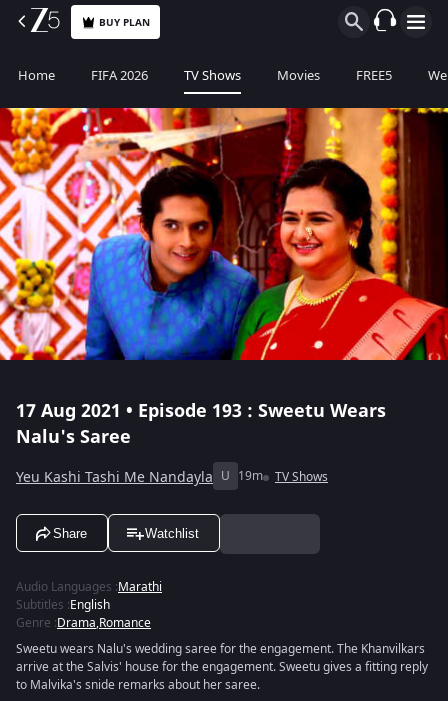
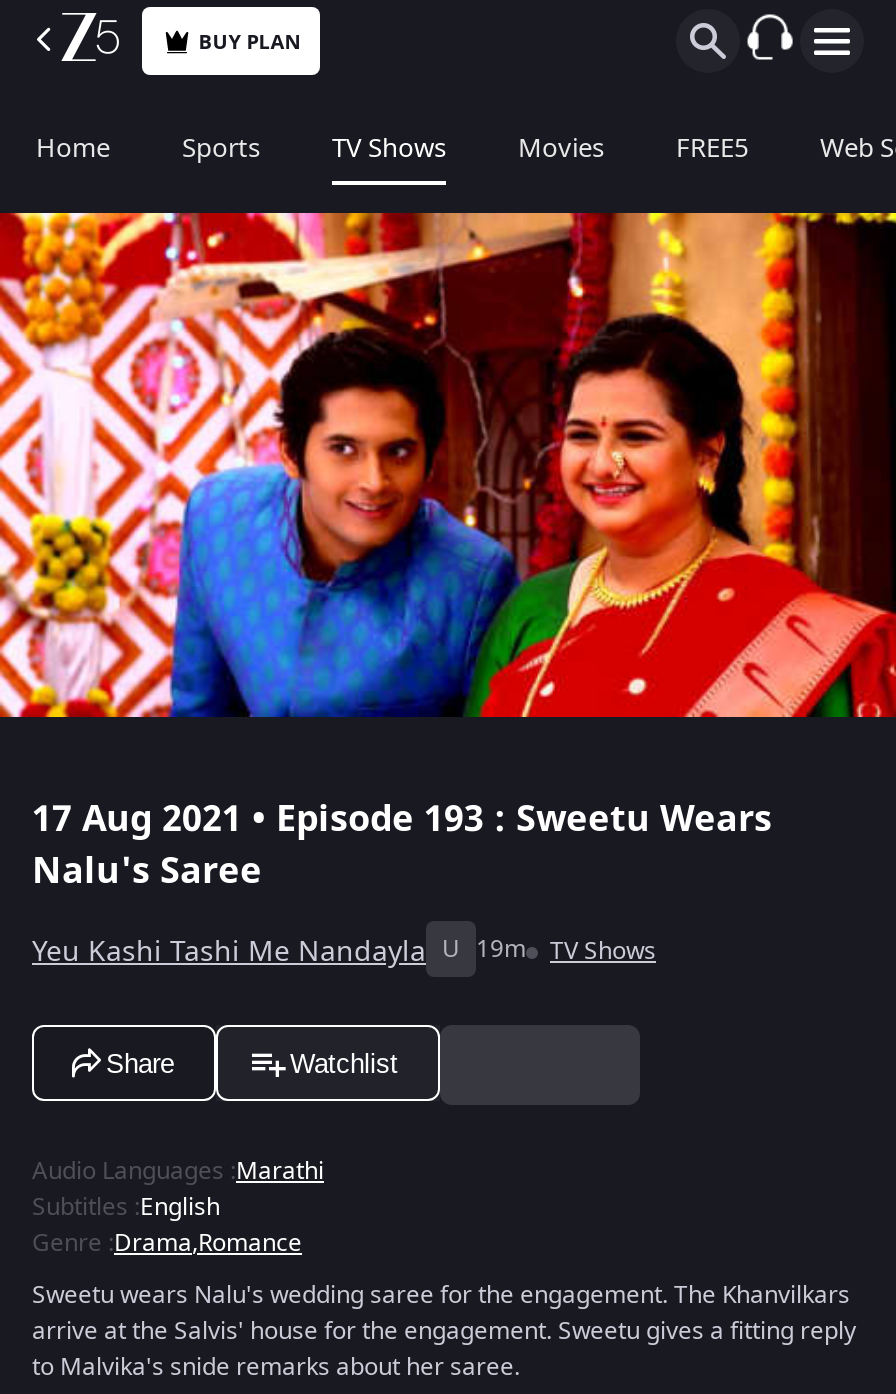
- FIFA 2026
+ Sports
